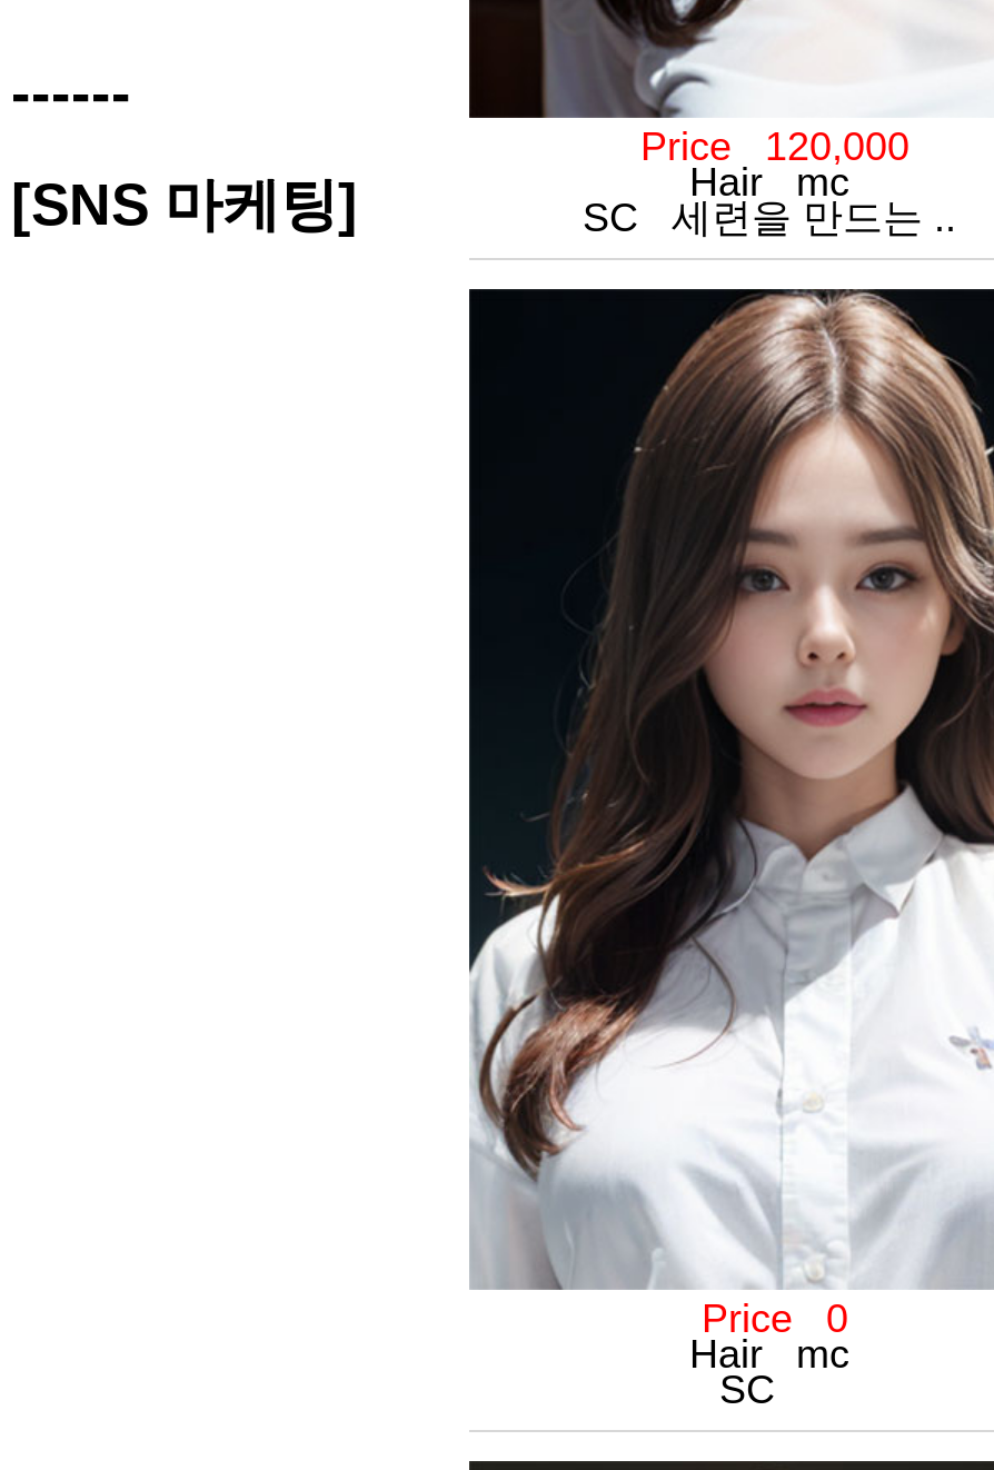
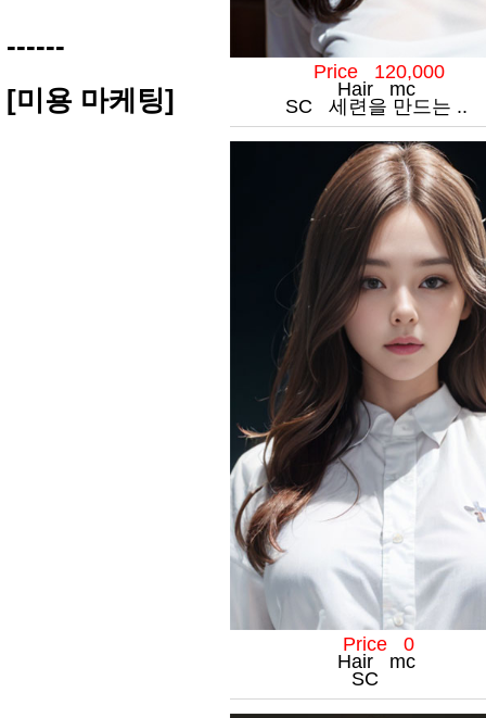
- [SNS 마케팅]
+ [미용 마케팅]
